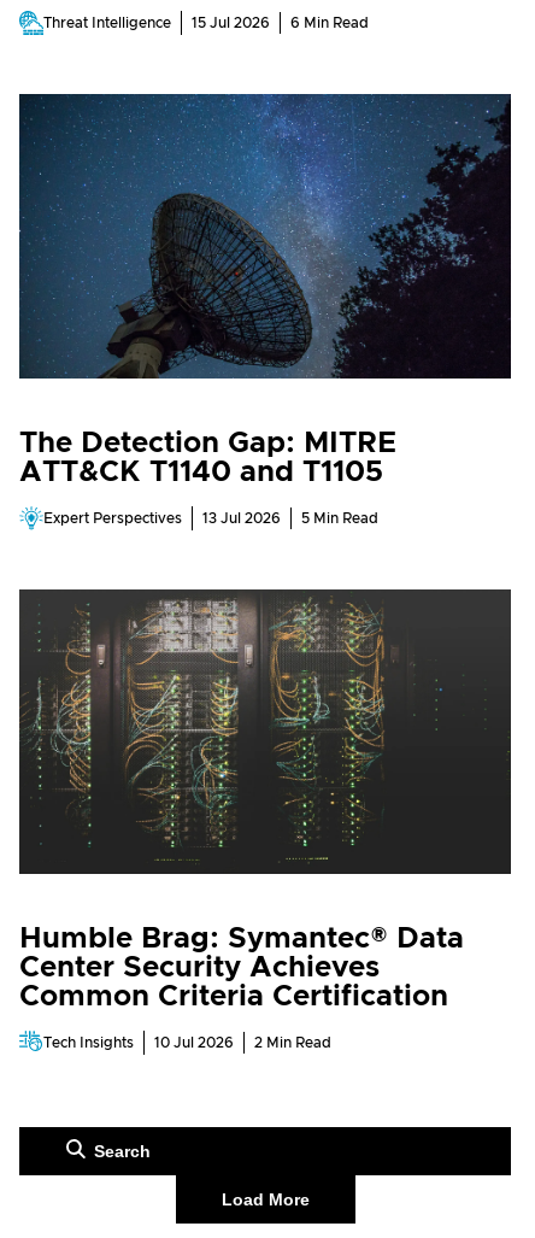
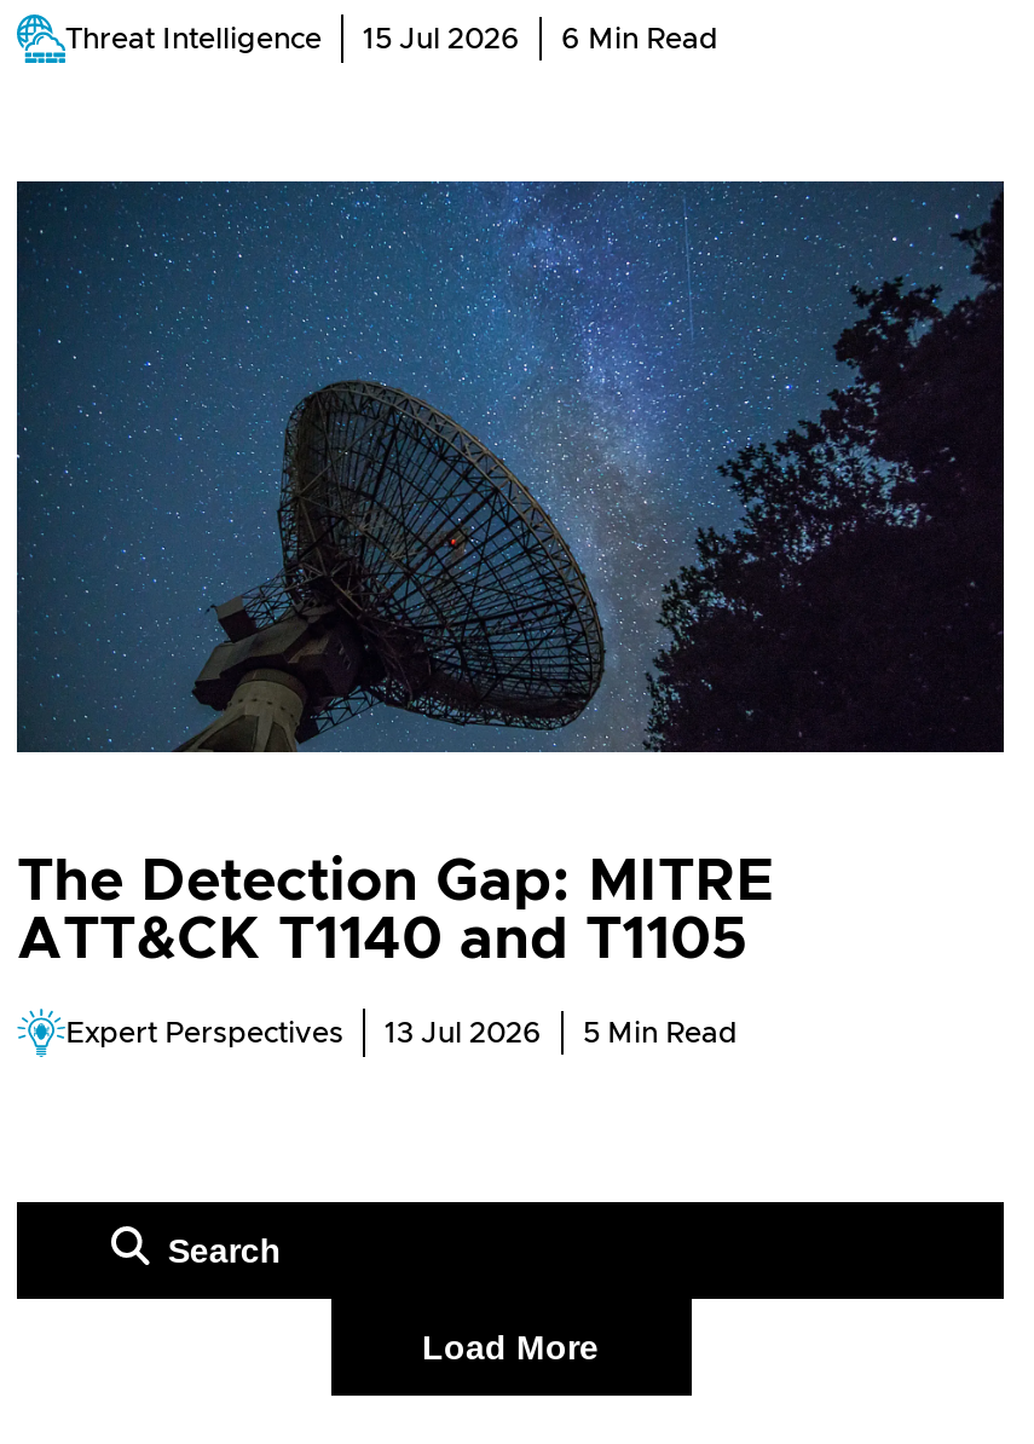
- [image]

- Humble Brag: Symantec® Data
- Center Security Achieves
- Common Criteria Certification
- Tech Insights
- 10 Jul 2026
- 2 Min Read
